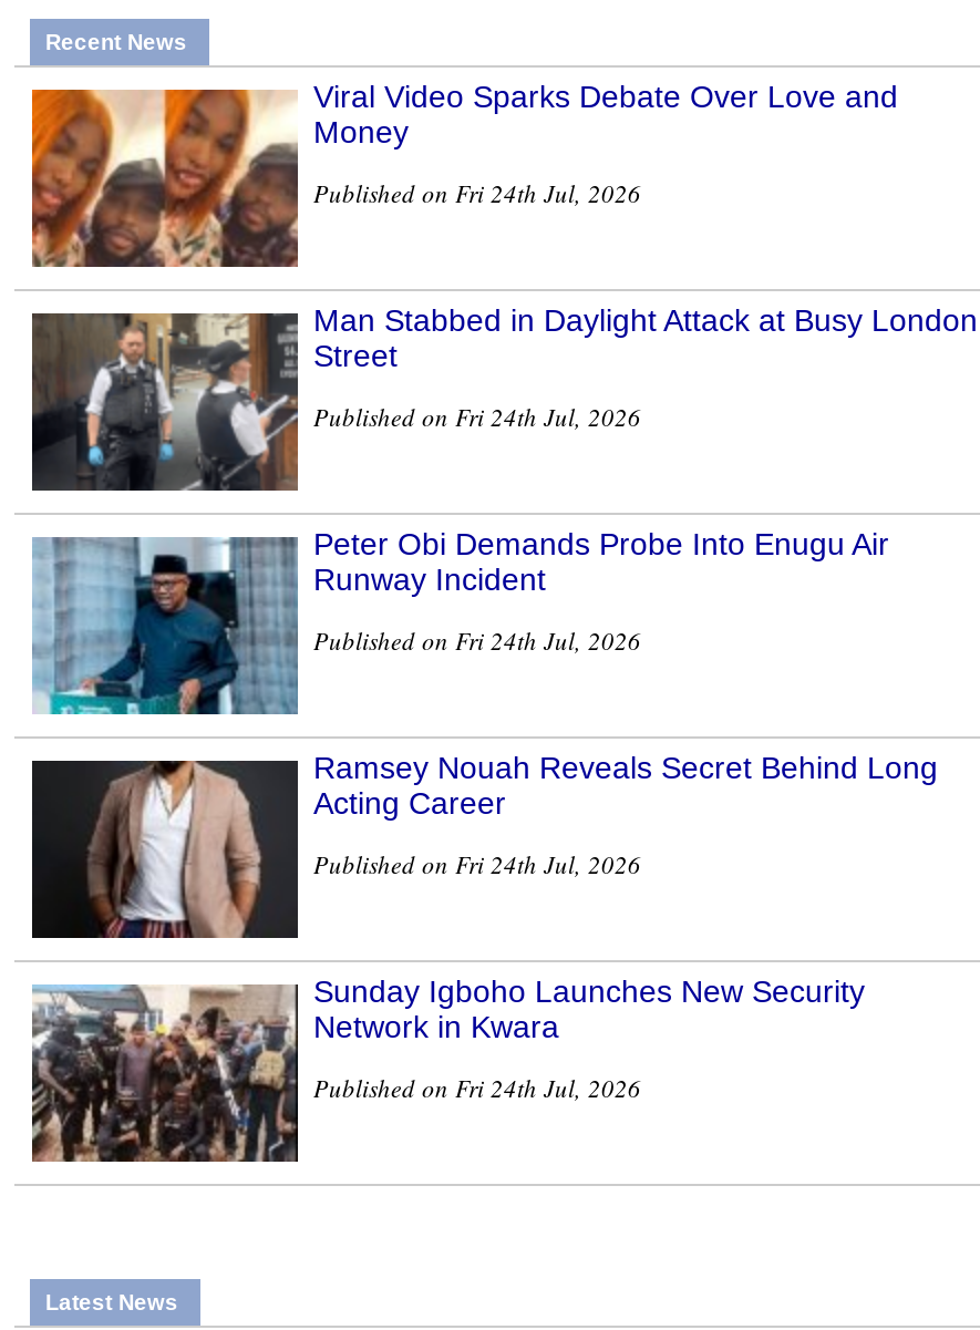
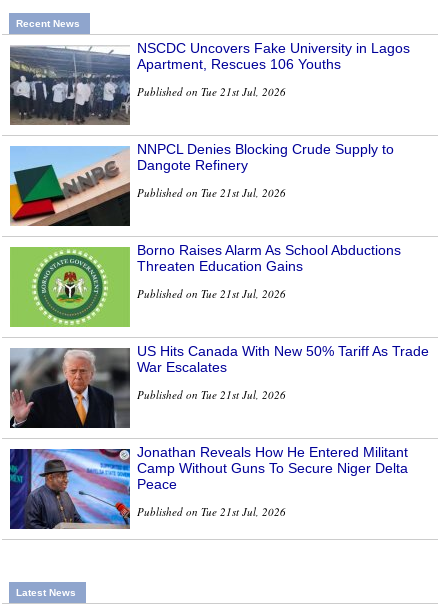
- [image]
- Viral Video Sparks Debate Over Love and
- Money
+ [image]
+ NSCDC Uncovers Fake University in Lagos
+ Apartment, Rescues 106 Youths

- Published on Fri 24th Jul, 2026
+ Published on Tue 21st Jul, 2026

- [image]
- Man Stabbed in Daylight Attack at Busy London
- Street
+ [image]
+ NNPCL Denies Blocking Crude Supply to
+ Dangote Refinery

- Published on Fri 24th Jul, 2026
+ Published on Tue 21st Jul, 2026

- [image]
- Peter Obi Demands Probe Into Enugu Air
- Runway Incident
+ [image]
+ Borno Raises Alarm As School Abductions
+ Threaten Education Gains

- Published on Fri 24th Jul, 2026
+ Published on Tue 21st Jul, 2026

- [image]
- Ramsey Nouah Reveals Secret Behind Long
- Acting Career
+ [image]
+ US Hits Canada With New 50% Tariff As Trade
+ War Escalates

- Published on Fri 24th Jul, 2026
+ Published on Tue 21st Jul, 2026

- [image]
- Sunday Igboho Launches New Security
- Network in Kwara
+ [image]
+ Jonathan Reveals How He Entered Militant
+ Camp Without Guns To Secure Niger Delta
+ Peace

- Published on Fri 24th Jul, 2026
+ Published on Tue 21st Jul, 2026
